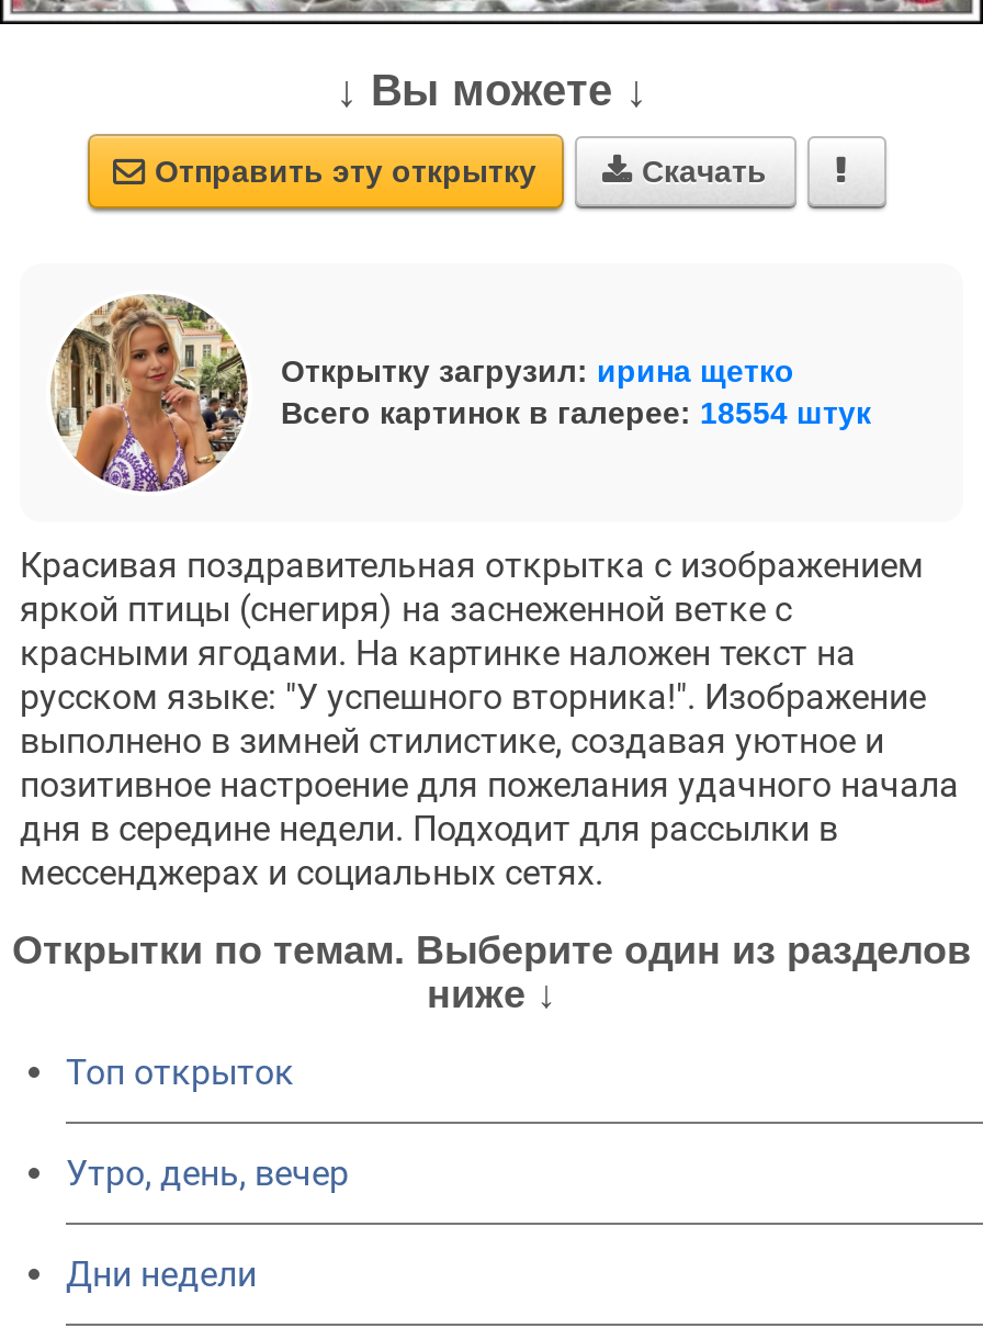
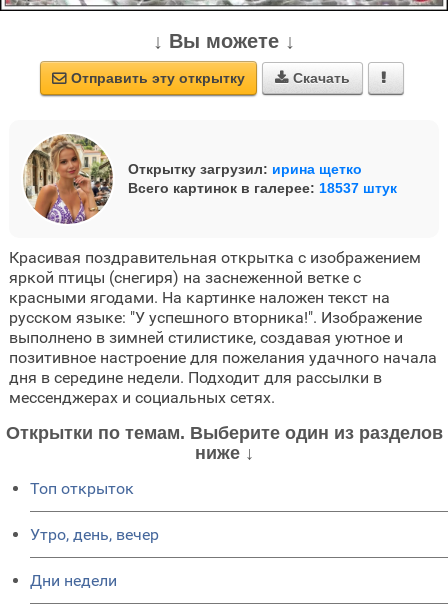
- Всего картинок в галерее: 18554 штук
+ Всего картинок в галерее: 18537 штук
